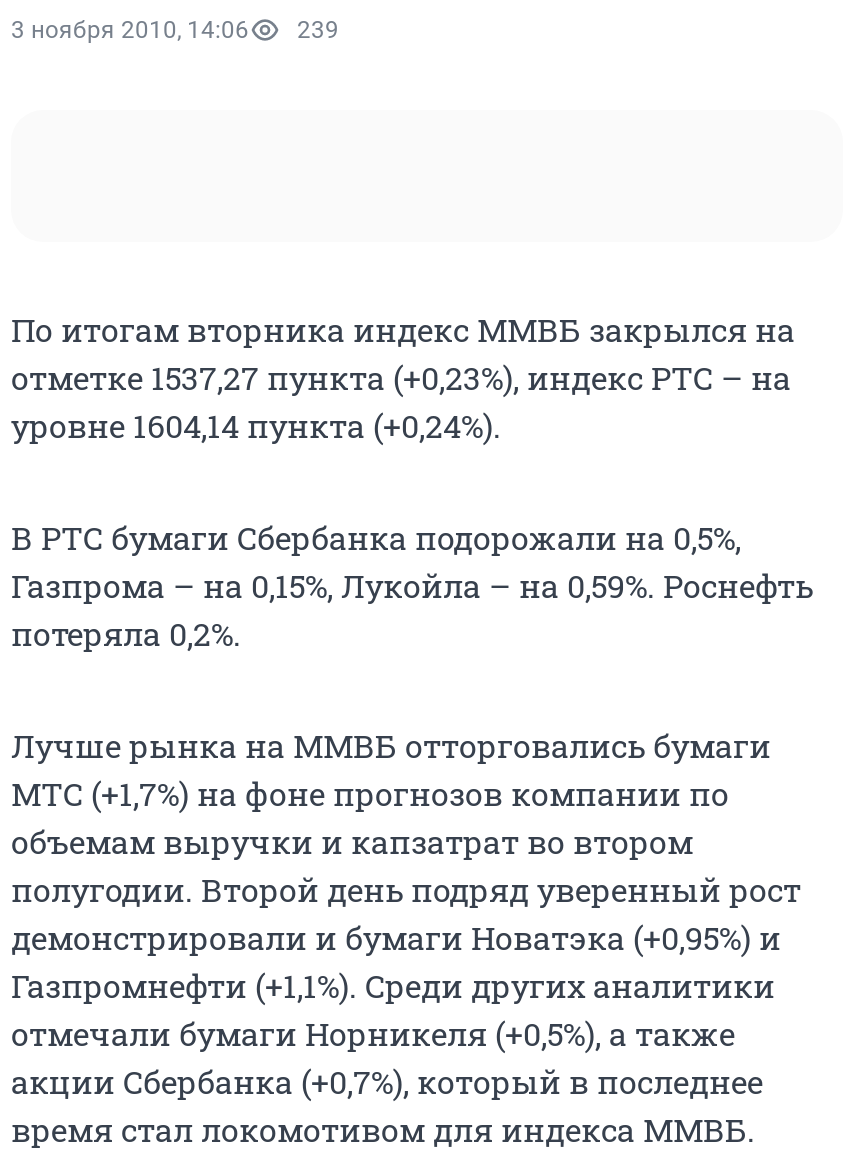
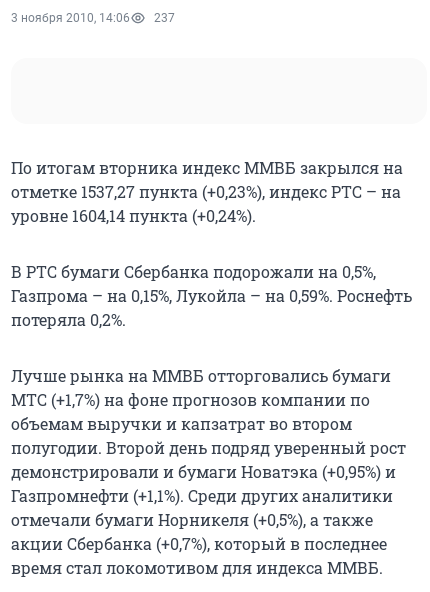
- 239
+ 237
